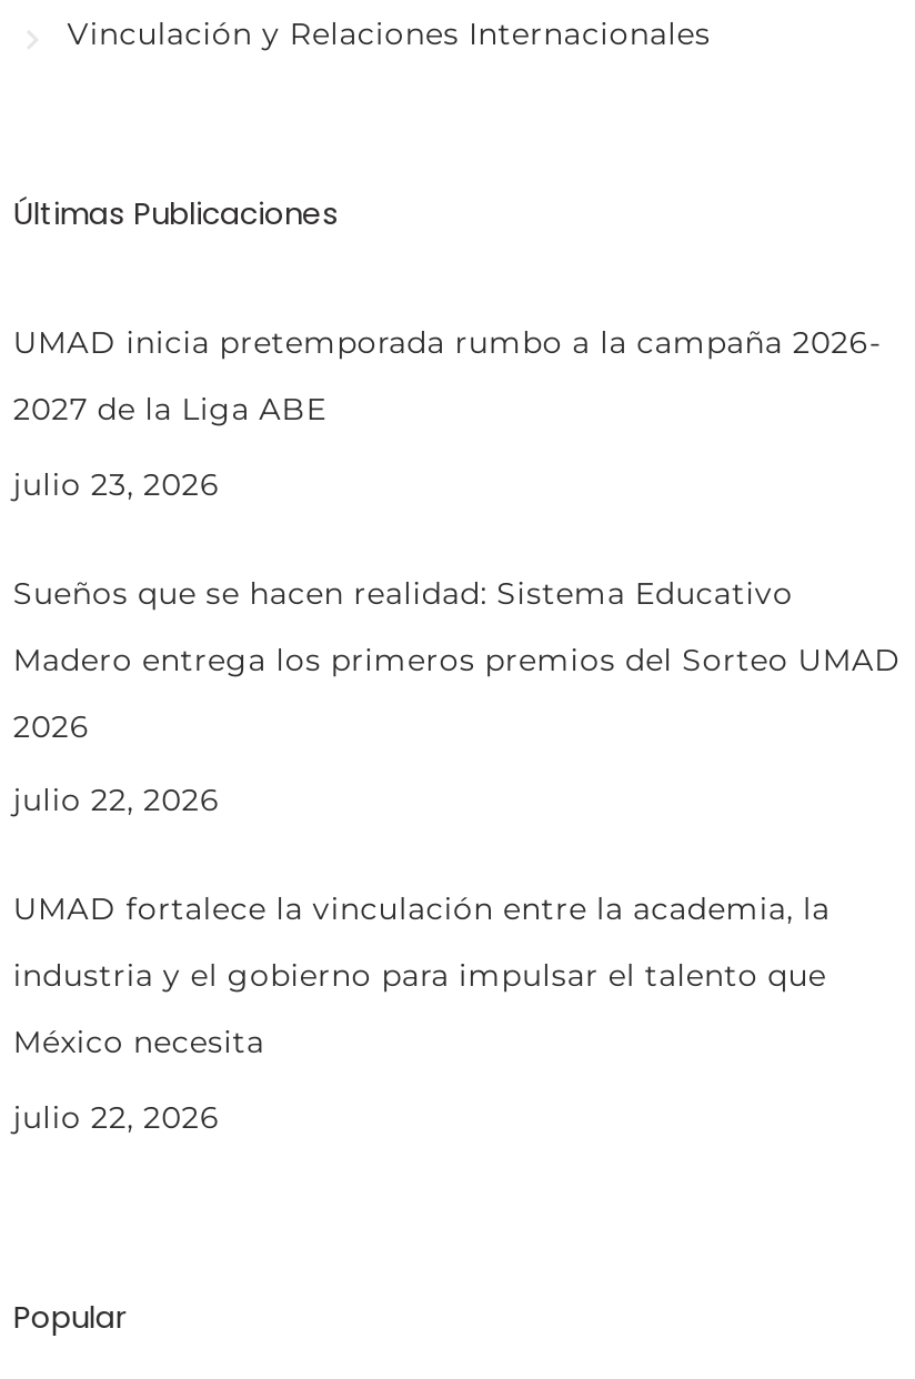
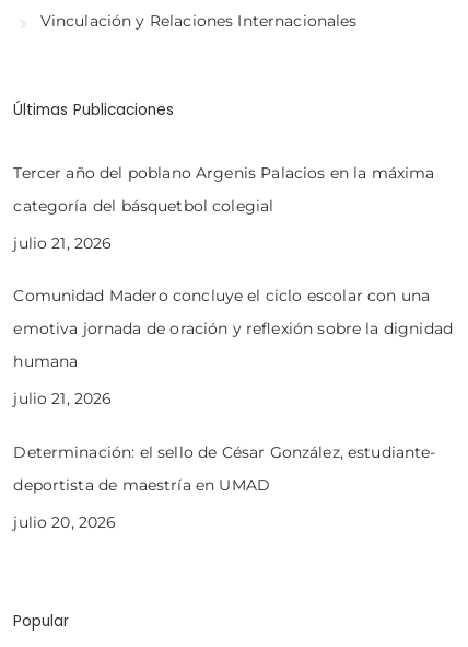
- UMAD inicia pretemporada rumbo a la campaña 2026-
- 2027 de la Liga ABE
- julio 23, 2026
- Sueños que se hacen realidad: Sistema Educativo
- Madero entrega los primeros premios del Sorteo UMAD
- 2026
- julio 22, 2026
- UMAD fortalece la vinculación entre la academia, la
- industria y el gobierno para impulsar el talento que
- México necesita
- julio 22, 2026
+ Tercer año del poblano Argenis Palacios en la máxima
+ categoría del básquetbol colegial
+ julio 21, 2026
+ Comunidad Madero concluye el ciclo escolar con una
+ emotiva jornada de oración y reflexión sobre la dignidad
+ humana
+ julio 21, 2026
+ Determinación: el sello de César González, estudiante-
+ deportista de maestría en UMAD
+ julio 20, 2026
